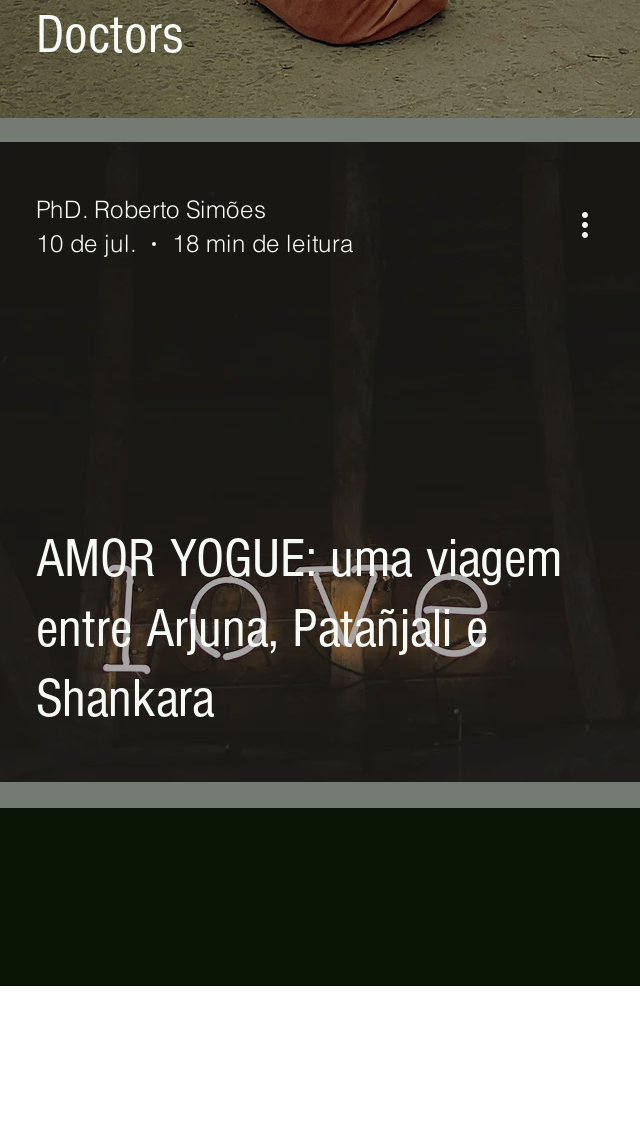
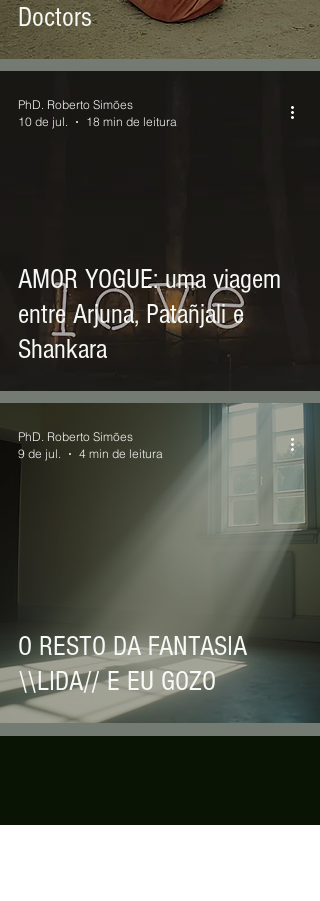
+ [image]
+ O RESTO DA FANTASIA
+ \\LIDA// E EU GOZO

+ PhD. Roberto Simões
+ 9 de jul.
+ 4 min de leitura
